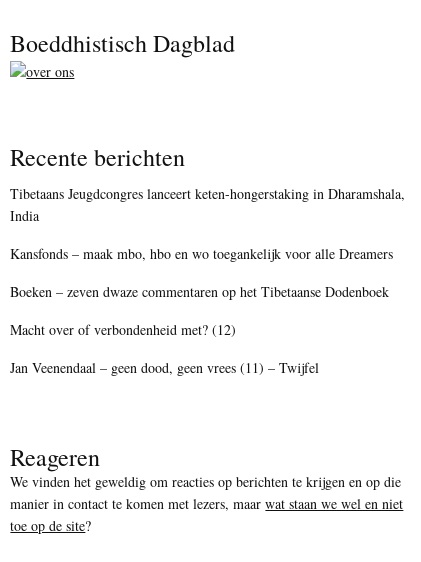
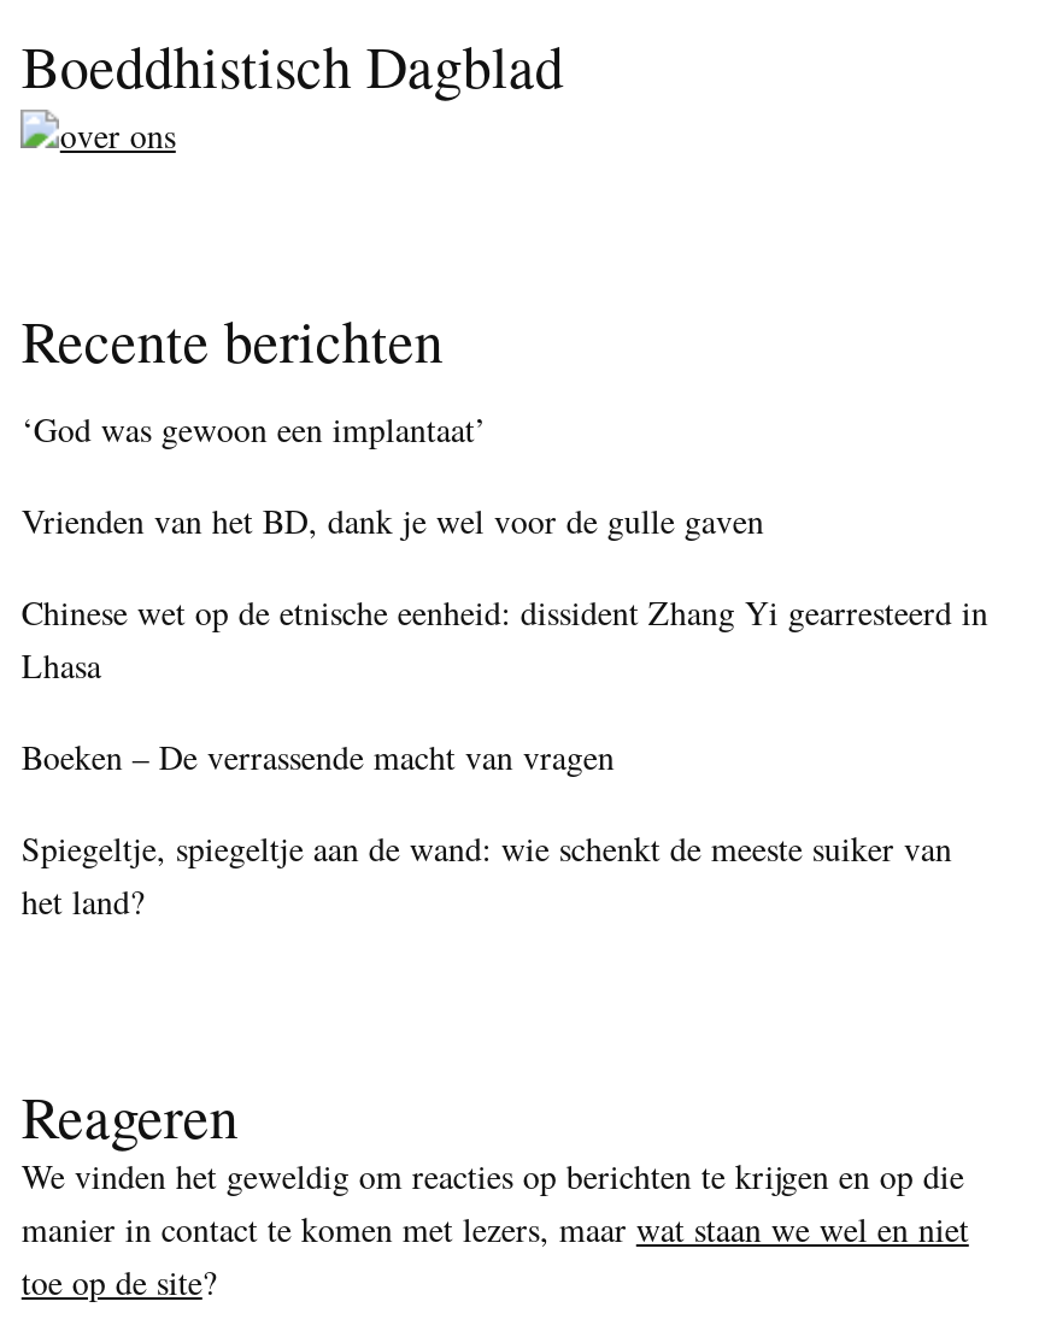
- Tibetaans Jeugdcongres lanceert keten-hongerstaking in Dharamshala,
- India
+ ‘God was gewoon een implantaat’

- Kansfonds – maak mbo, hbo en wo toegankelijk voor alle Dreamers
+ Vrienden van het BD, dank je wel voor de gulle gaven

- Boeken – zeven dwaze commentaren op het Tibetaanse Dodenboek
+ Chinese wet op de etnische eenheid: dissident Zhang Yi gearresteerd in
+ Lhasa

- Macht over of verbondenheid met? (12)
+ Boeken – De verrassende macht van vragen

- Jan Veenendaal – geen dood, geen vrees (11) – Twijfel
+ Spiegeltje, spiegeltje aan de wand: wie schenkt de meeste suiker van
+ het land?
